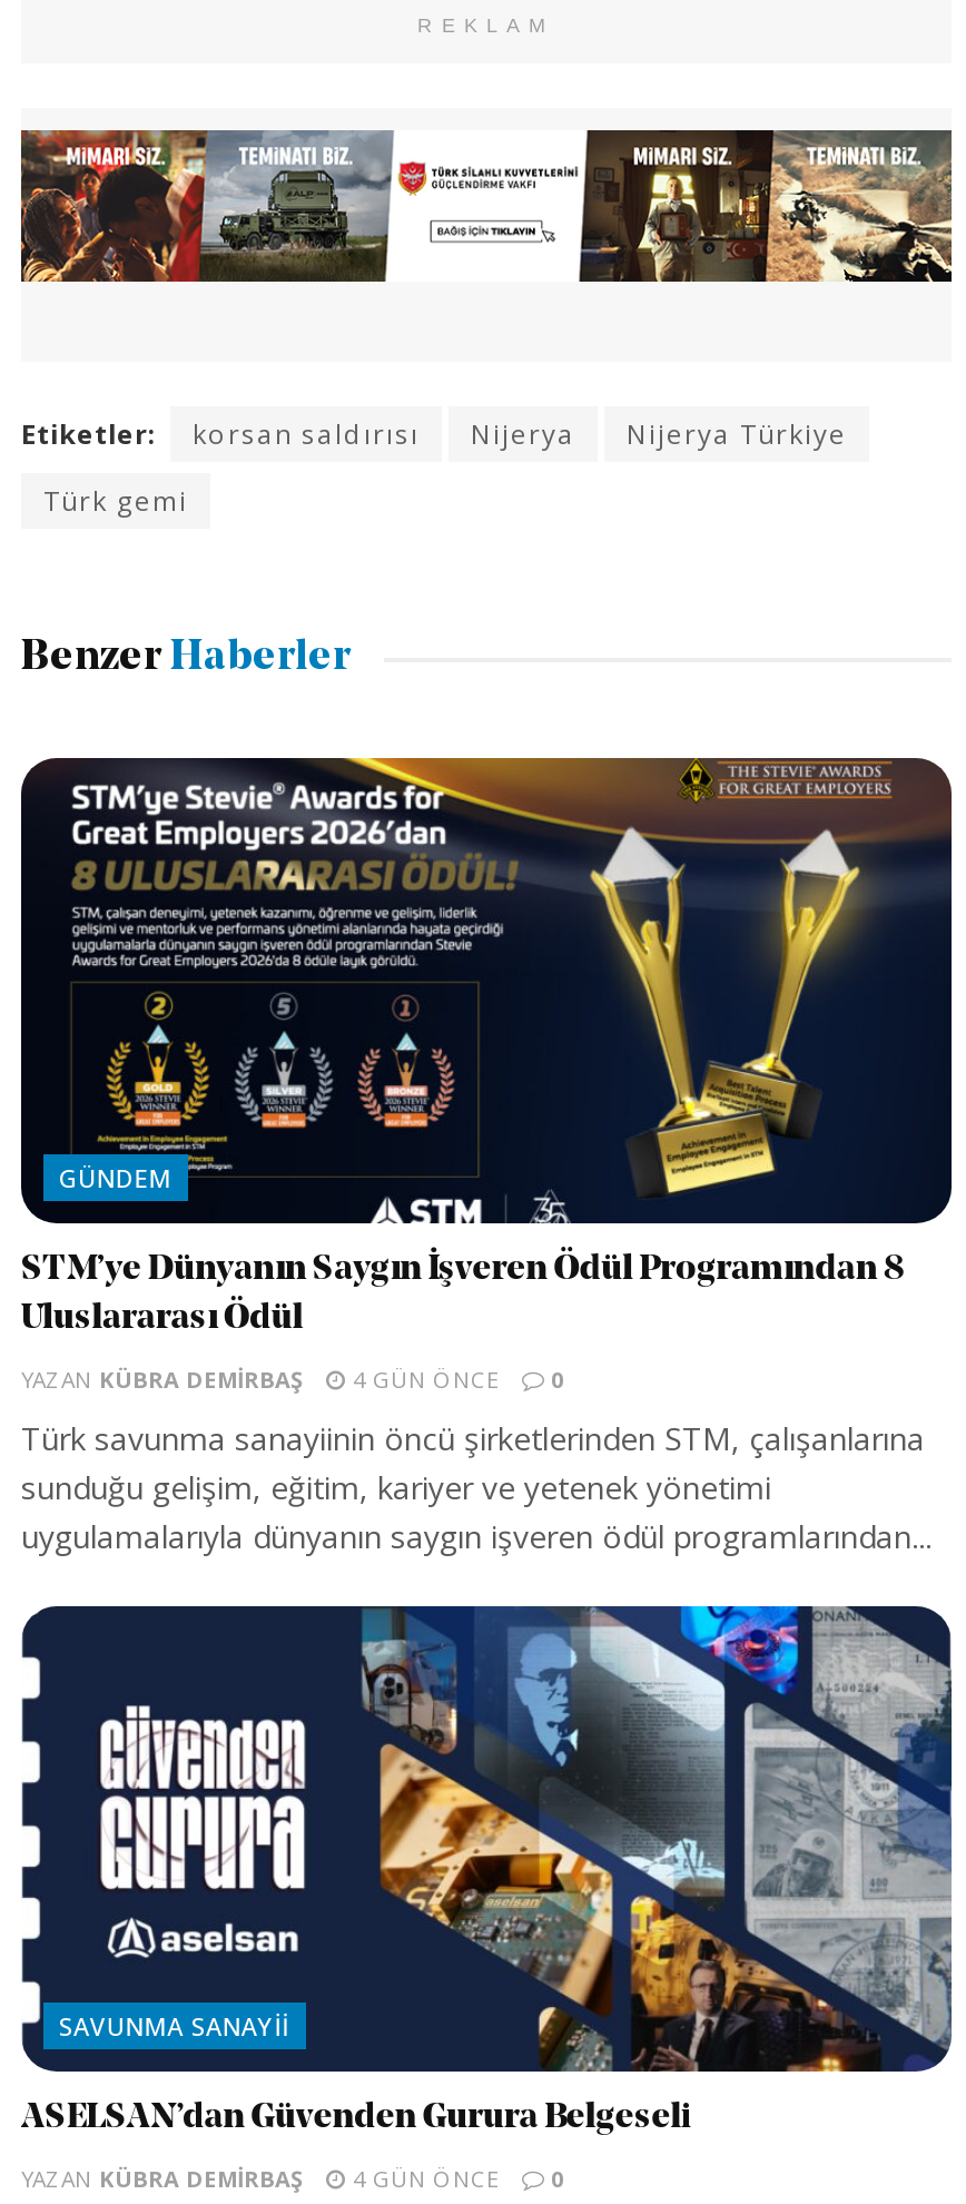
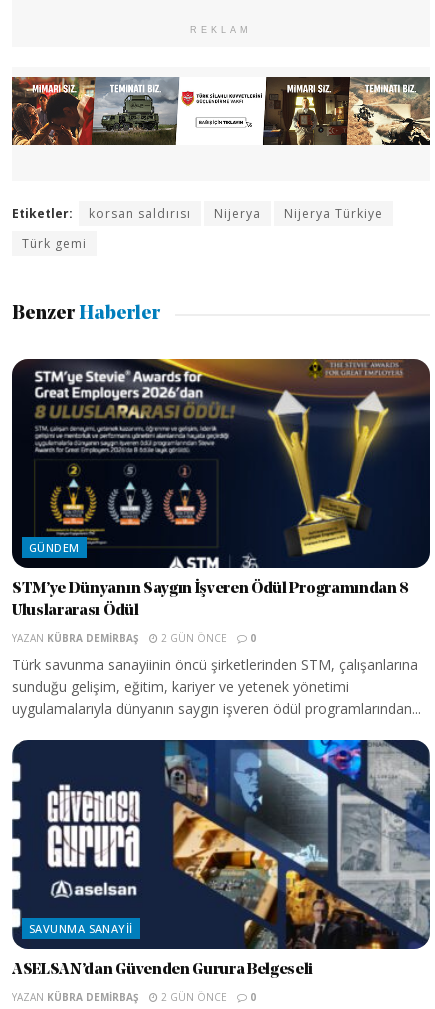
- YAZAN KÜBRA DEMIRBAŞ 4 GÜN ÖNCE 0
+ YAZAN KÜBRA DEMIRBAŞ 2 GÜN ÖNCE 0

- YAZAN KÜBRA DEMIRBAŞ 4 GÜN ÖNCE 0
+ YAZAN KÜBRA DEMIRBAŞ 2 GÜN ÖNCE 0
